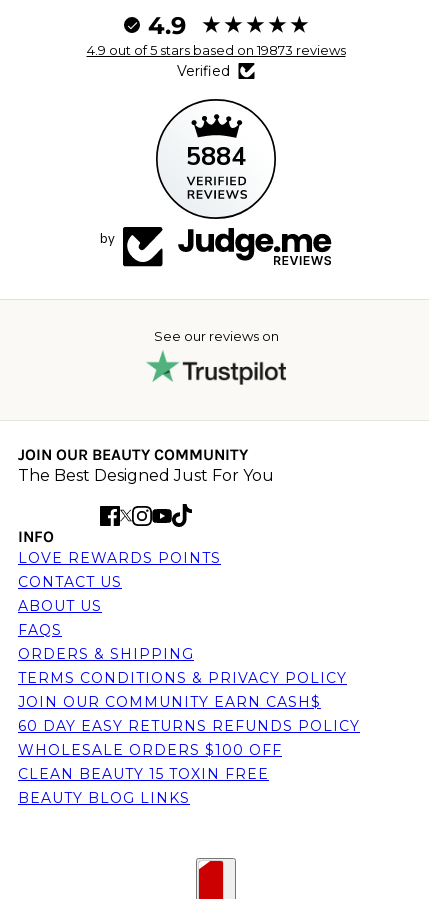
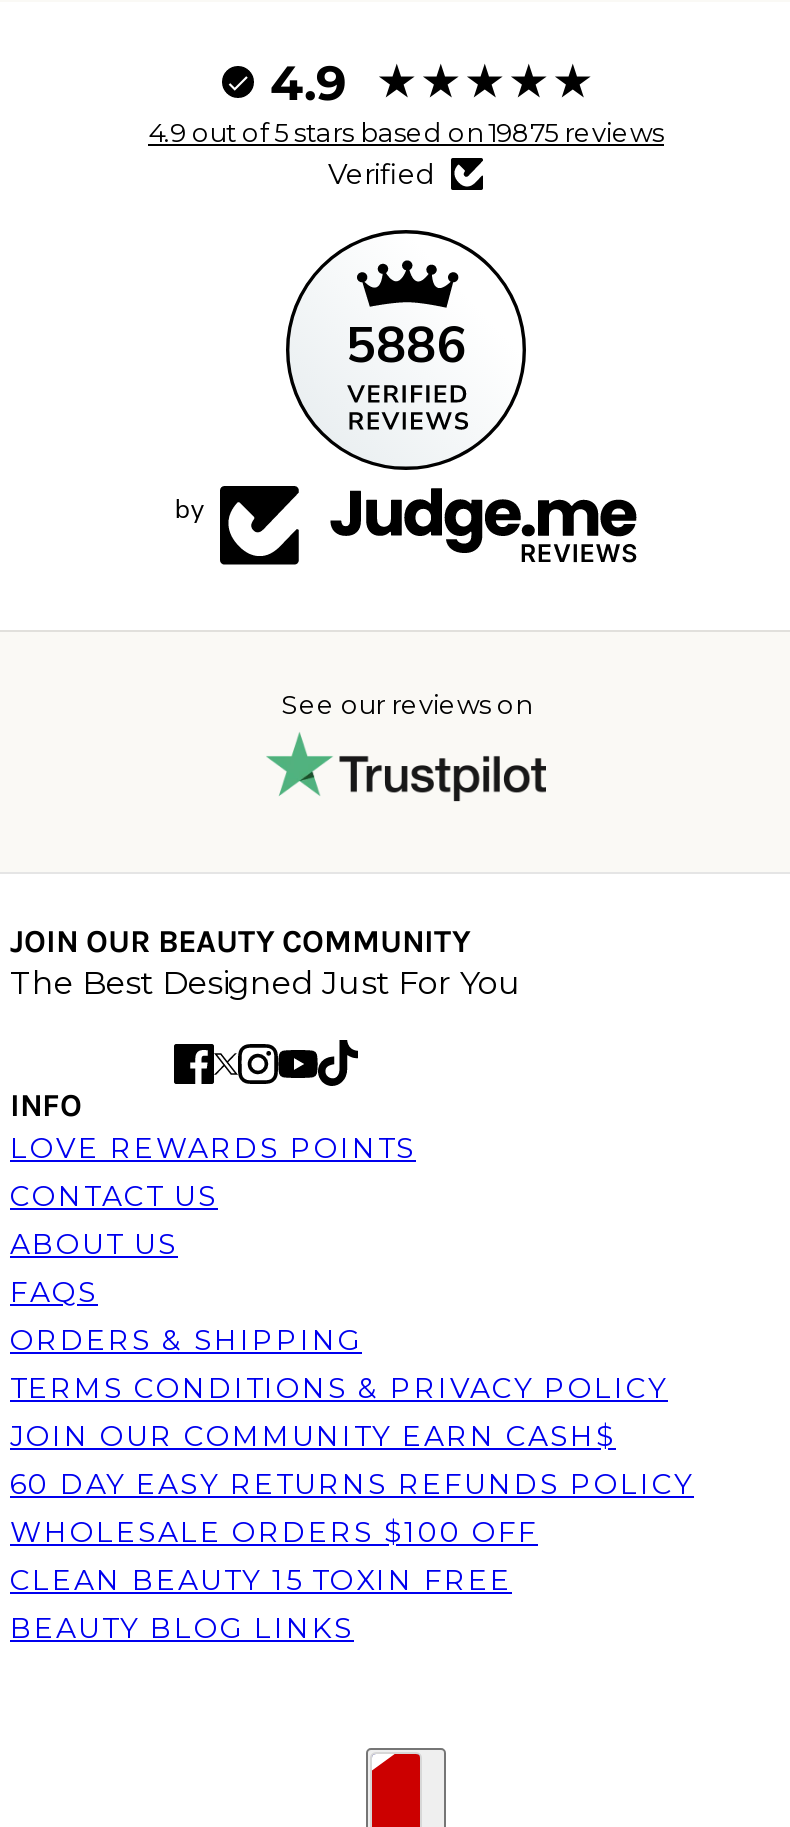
- 4.9 out of 5 stars based on 19873 reviews
+ 4.9 out of 5 stars based on 19875 reviews

- 5884
+ 5886
